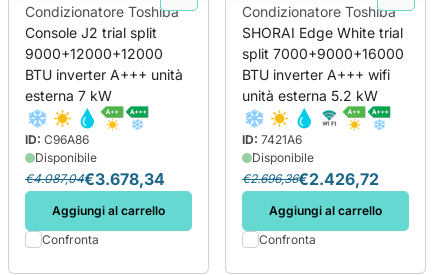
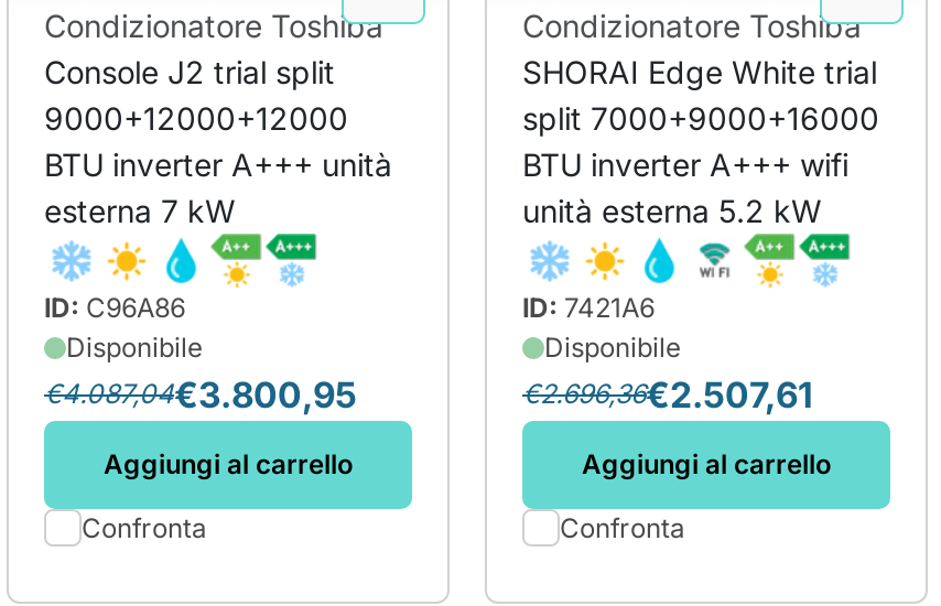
- €4.087,04€3.678,34
+ €4.087,04€3.800,95

- €2.696,36€2.426,72
+ €2.696,36€2.507,61
